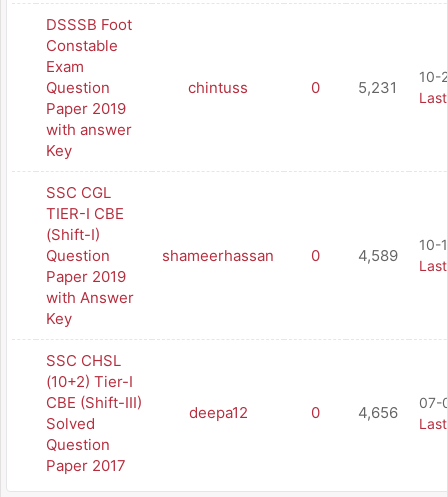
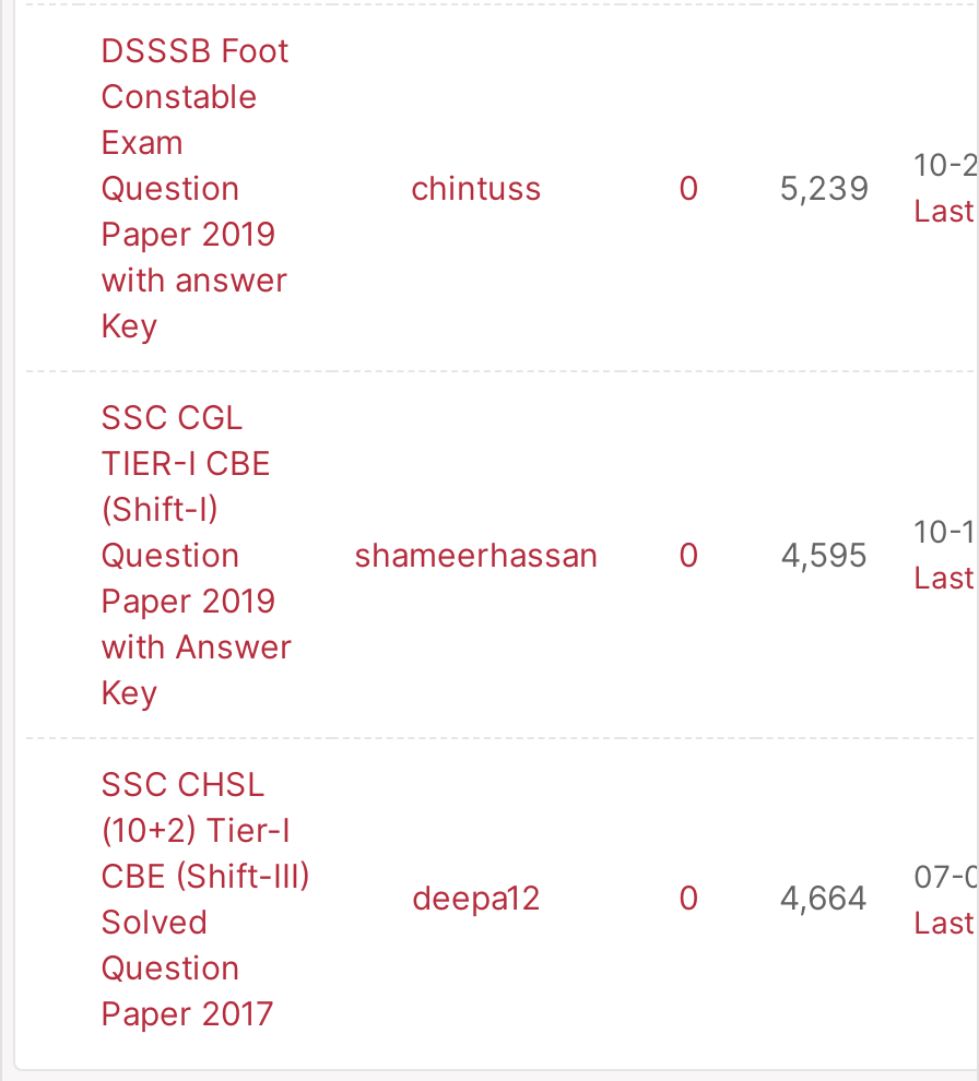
- 5,231
+ 5,239

- shameerhassan 0 4,589
+ shameerhassan 0 4,595

- 0 4,656
+ 0 4,664
